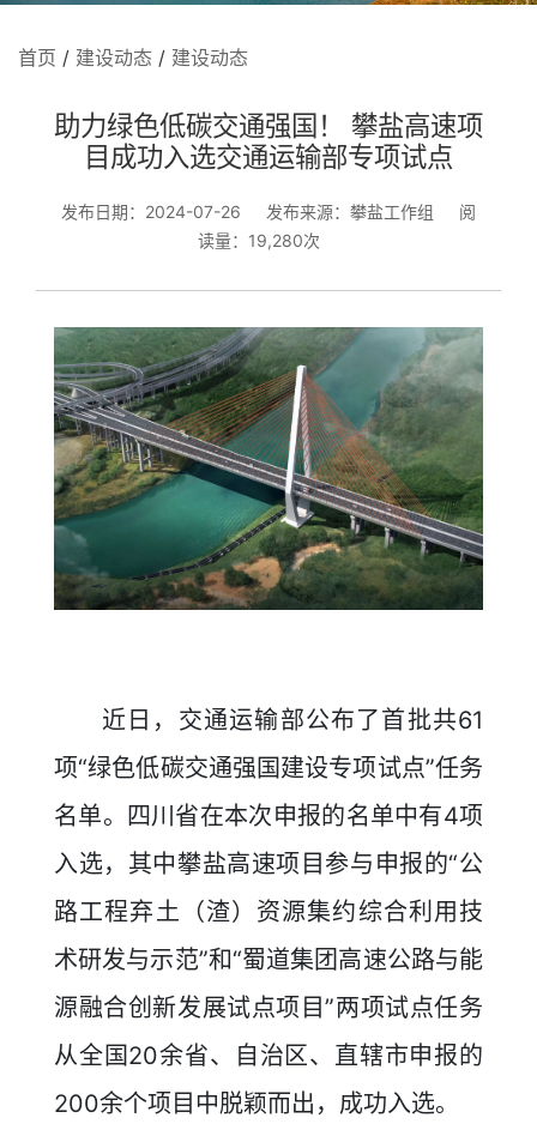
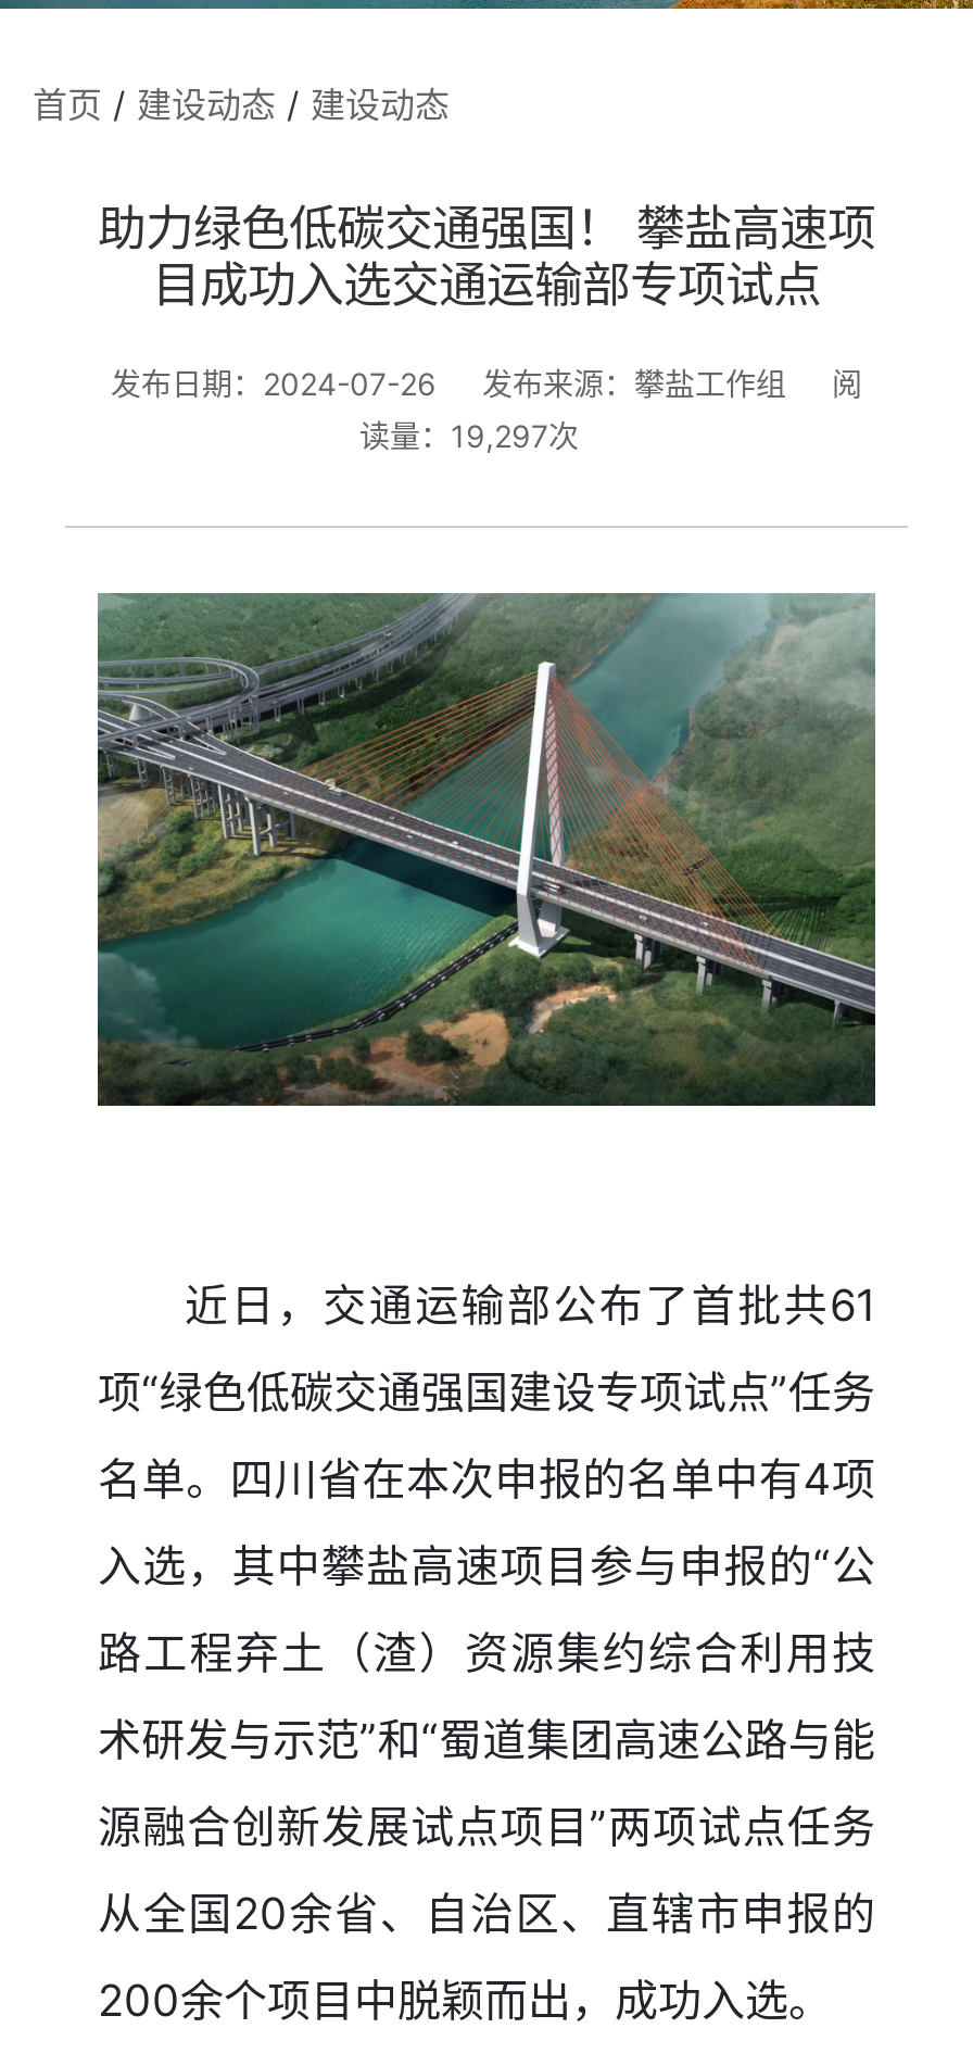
- 读量：19,280次
+ 读量：19,297次
